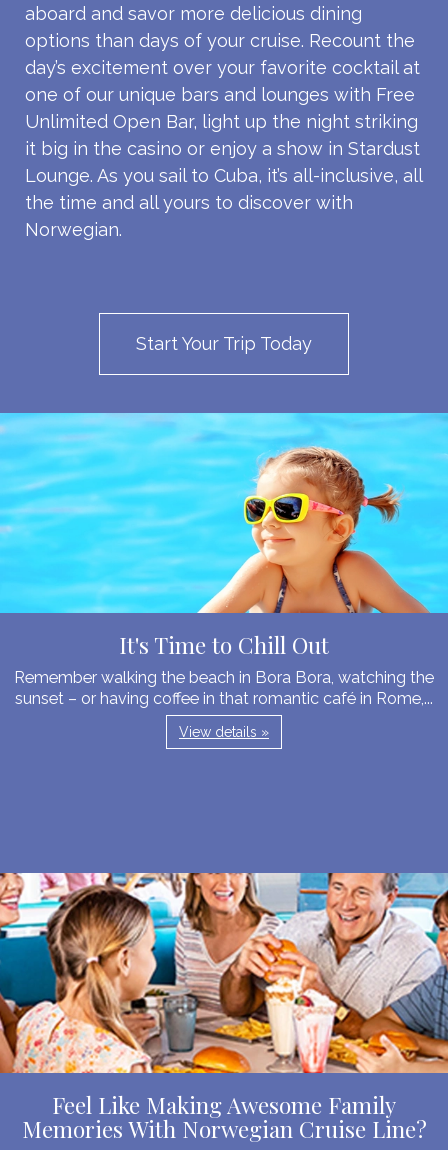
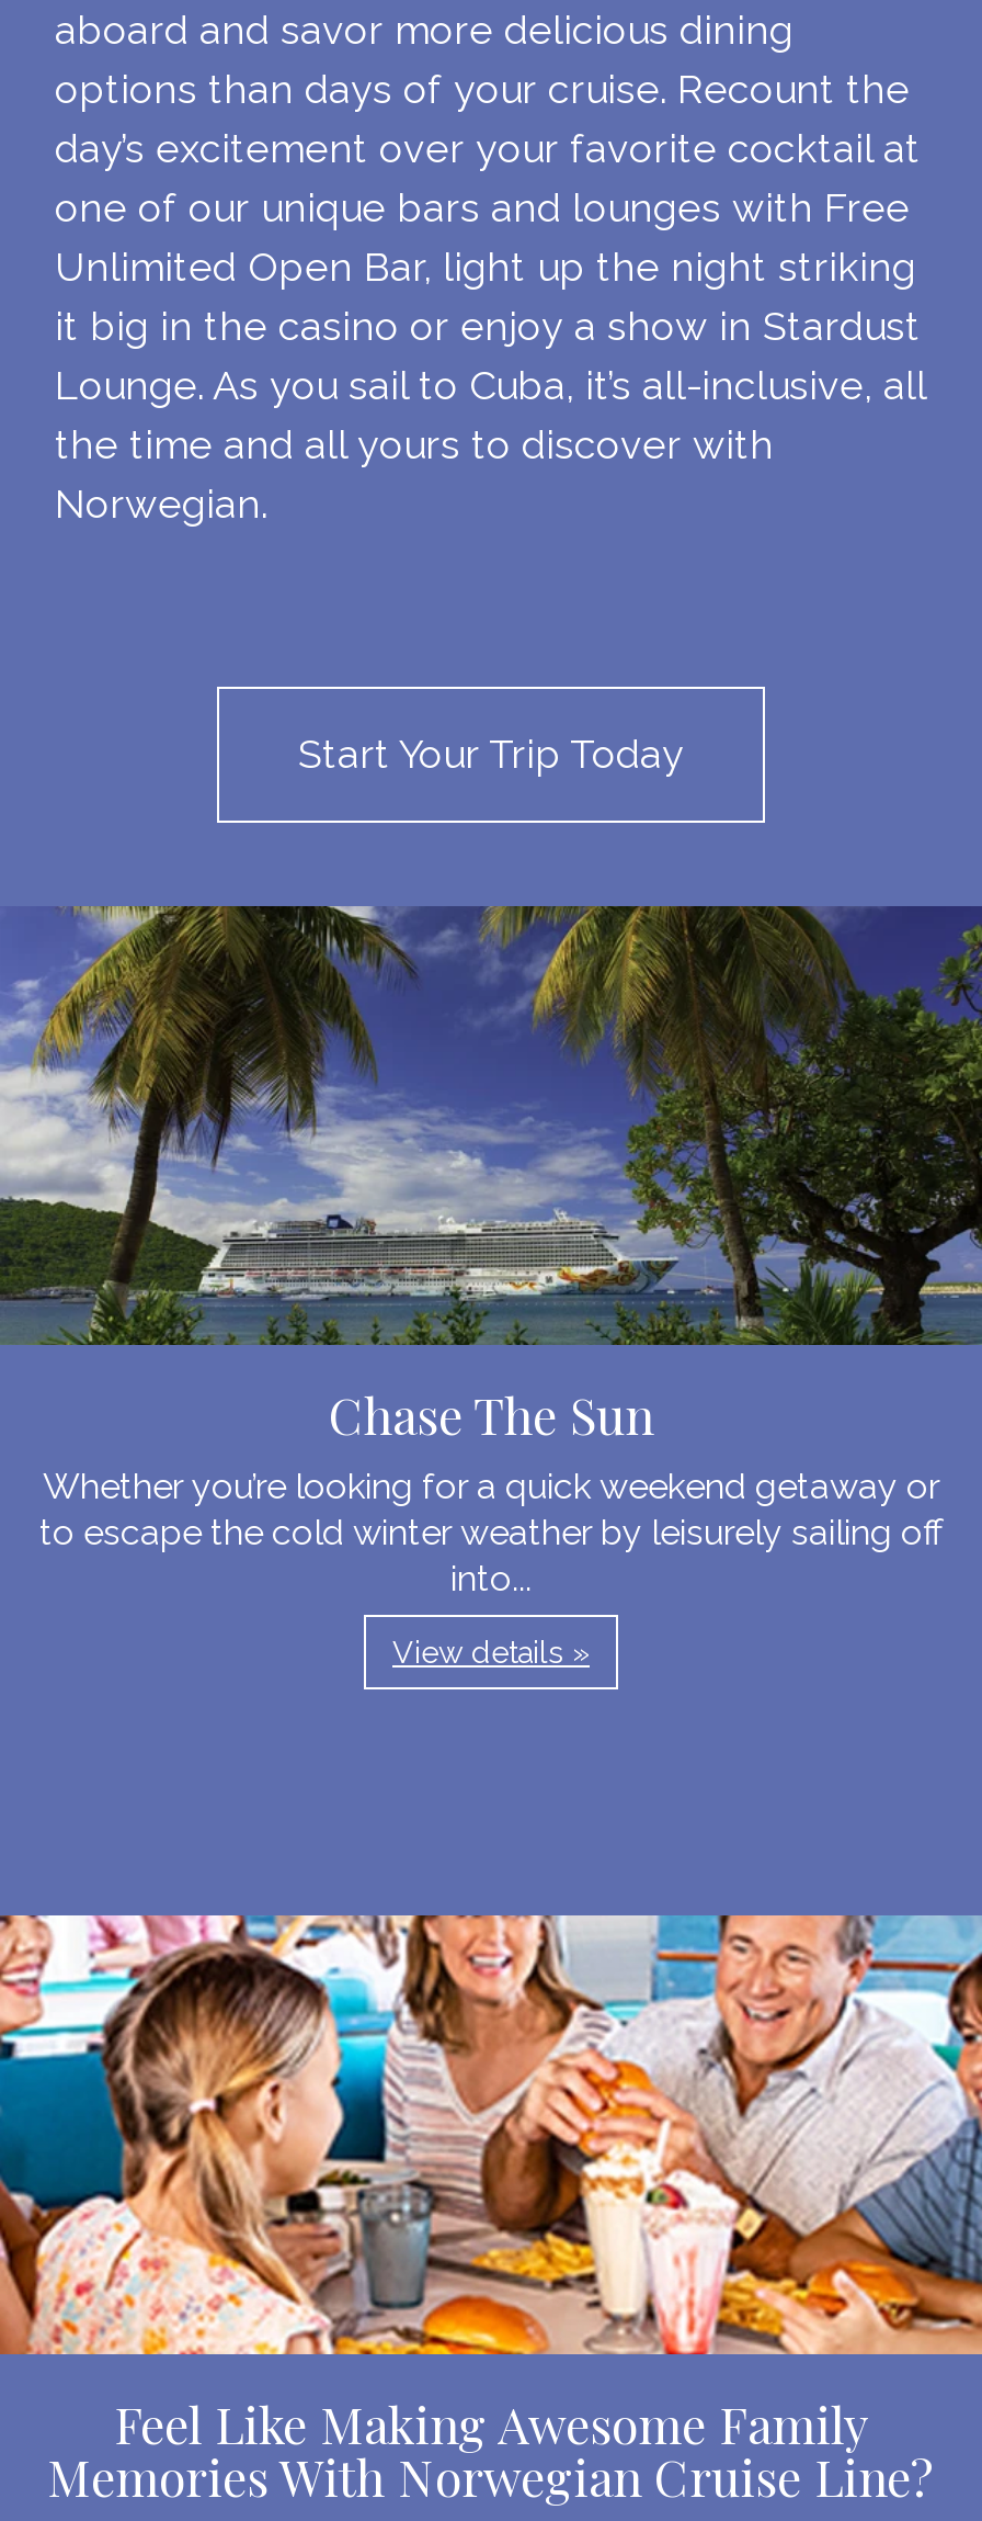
- [image]
- It's Time to Chill Out
- Remember walking the beach in Bora Bora, watching the
- sunset – or having coffee in that romantic café in Rome,...
+ [image]
+ Chase The Sun
+ Whether you’re looking for a quick weekend getaway or
+ to escape the cold winter weather by leisurely sailing off
+ into...

moved down: View details »
